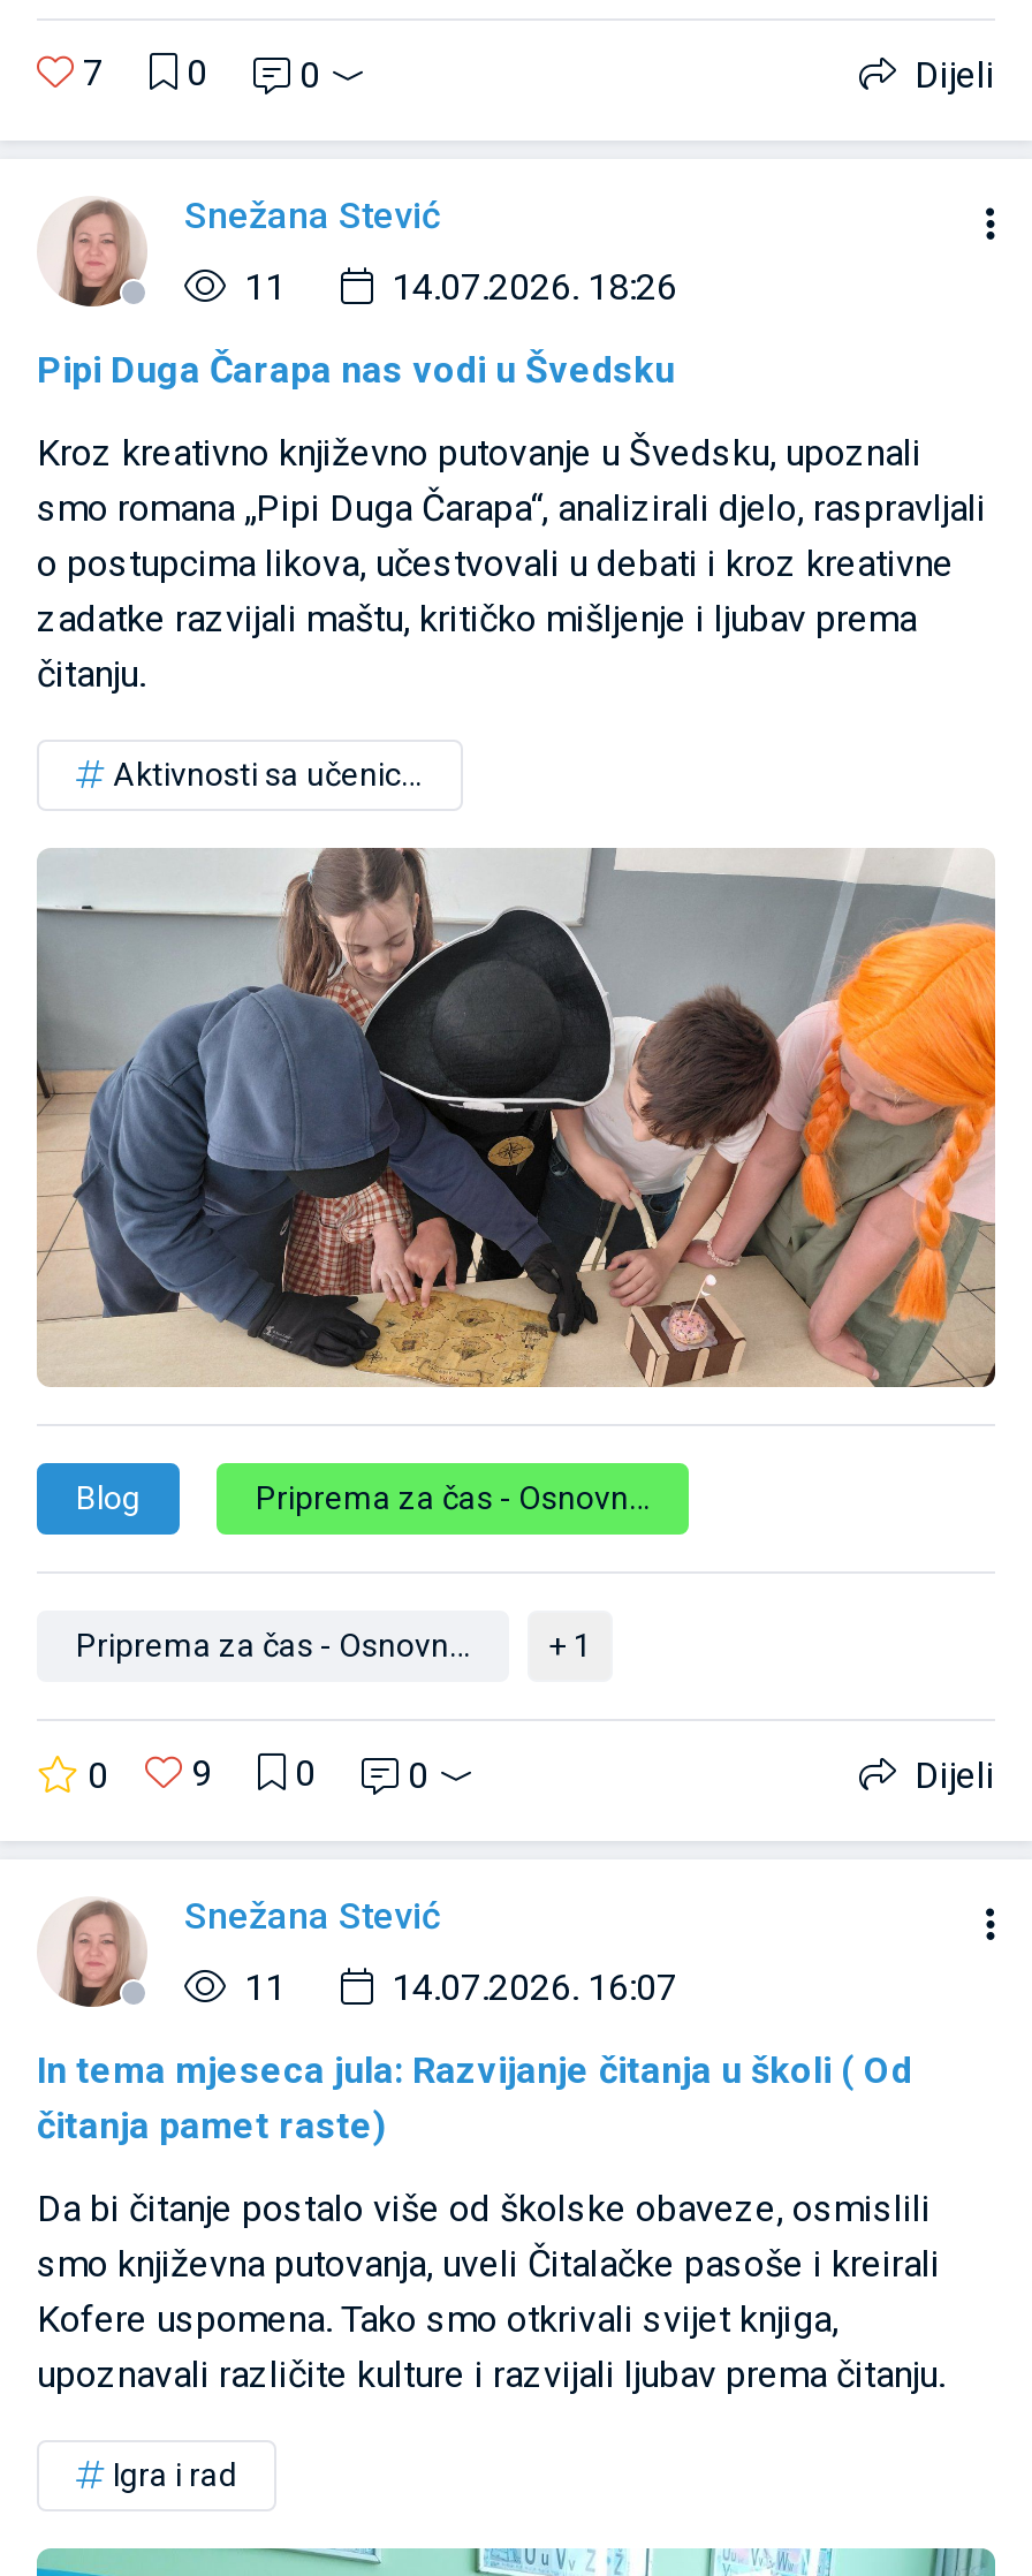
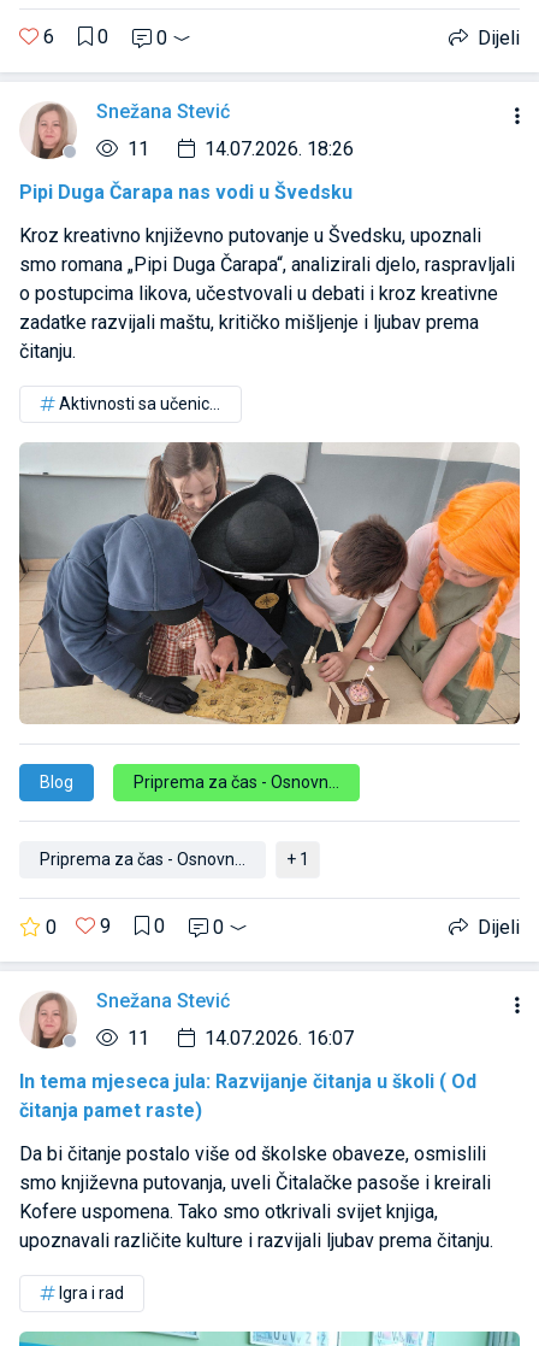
- 7 0
+ 6 0
